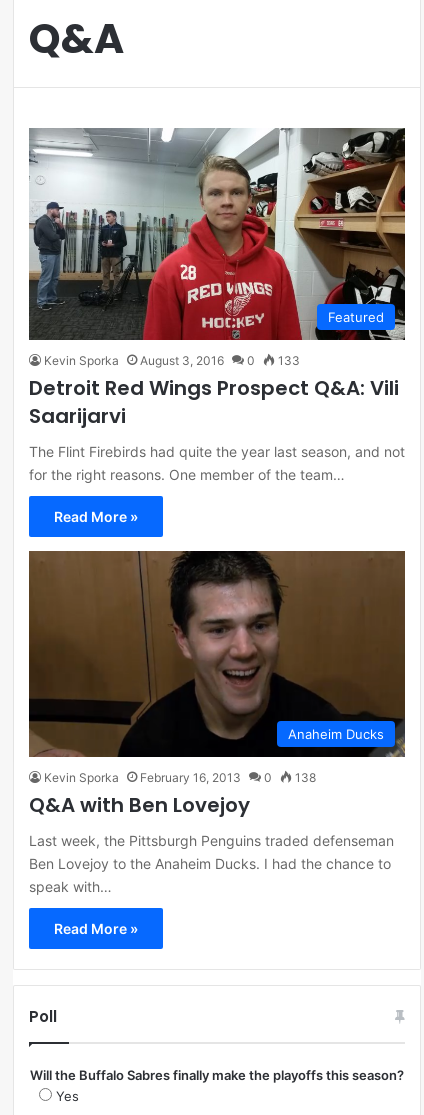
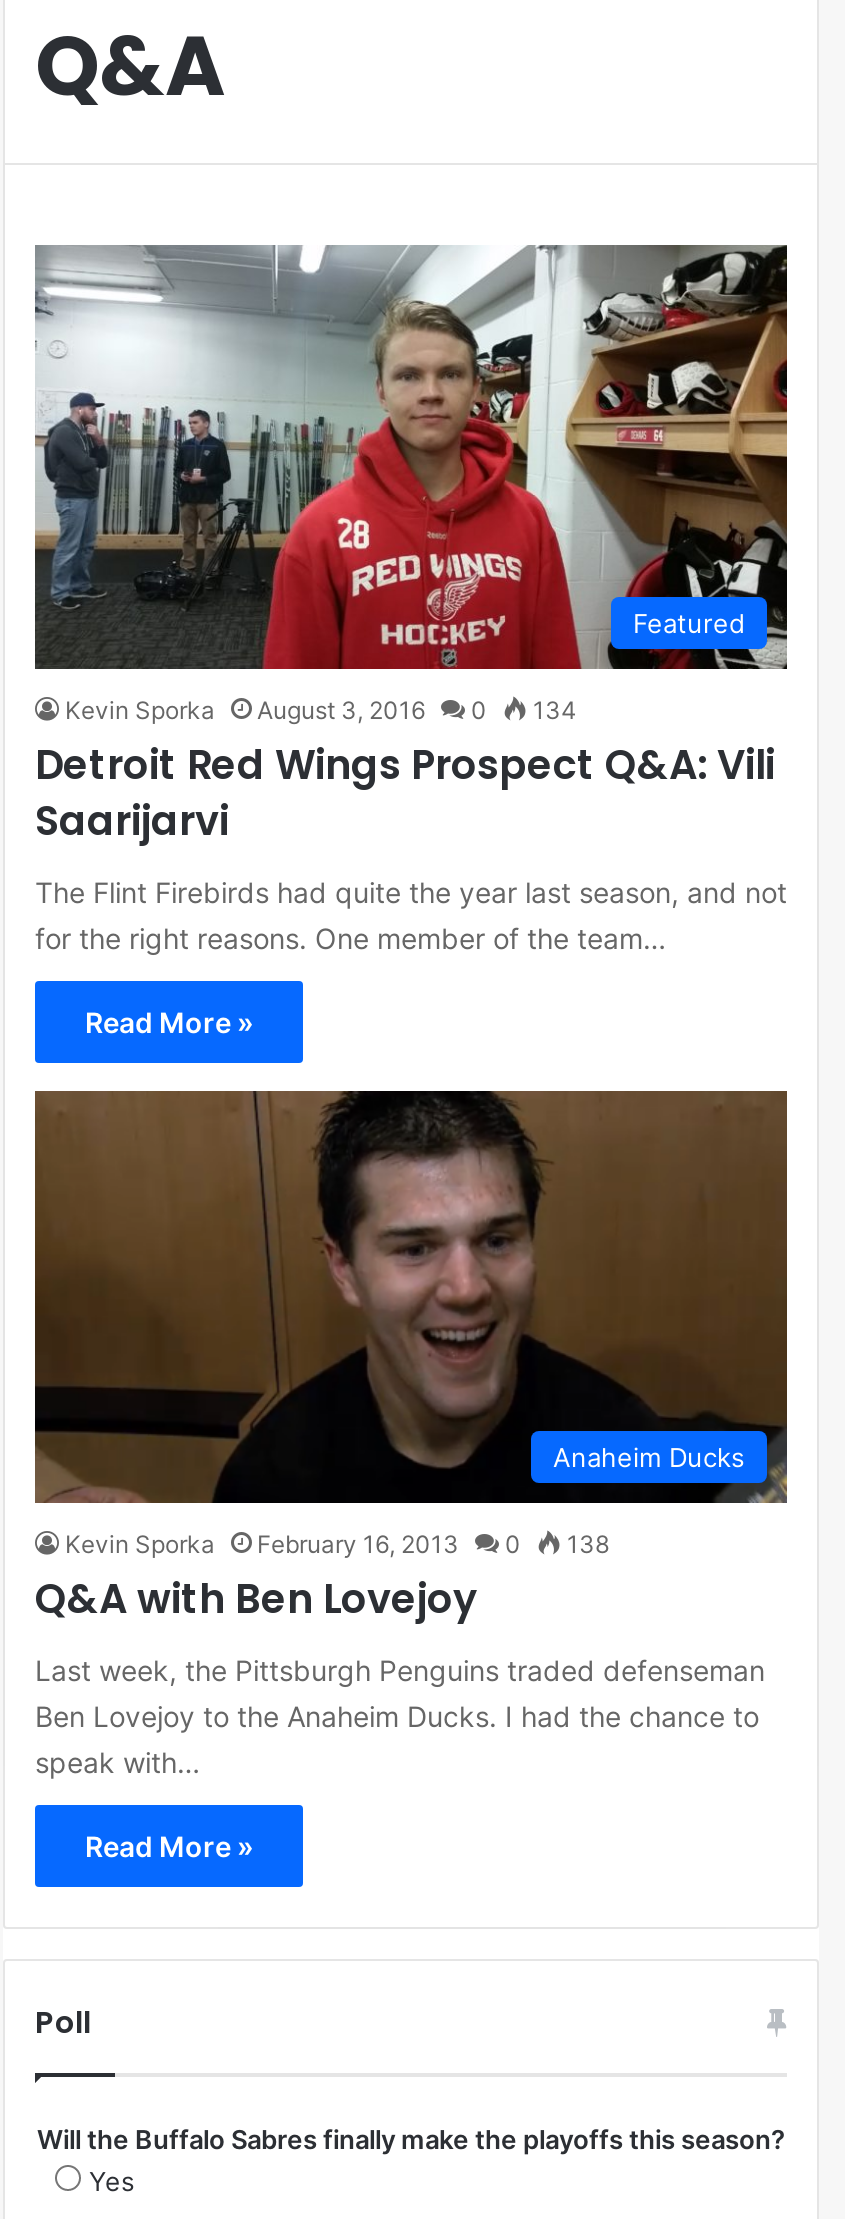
- Kevin Sporka August 3, 2016 0 133
+ Kevin Sporka August 3, 2016 0 134
